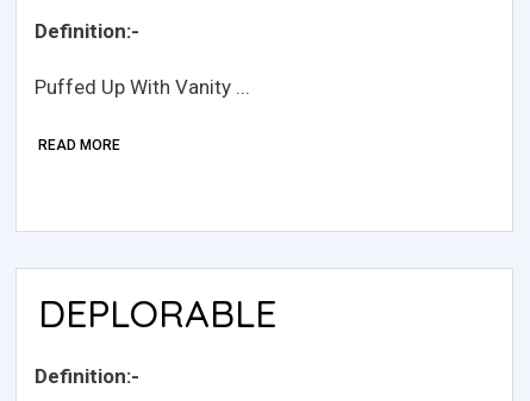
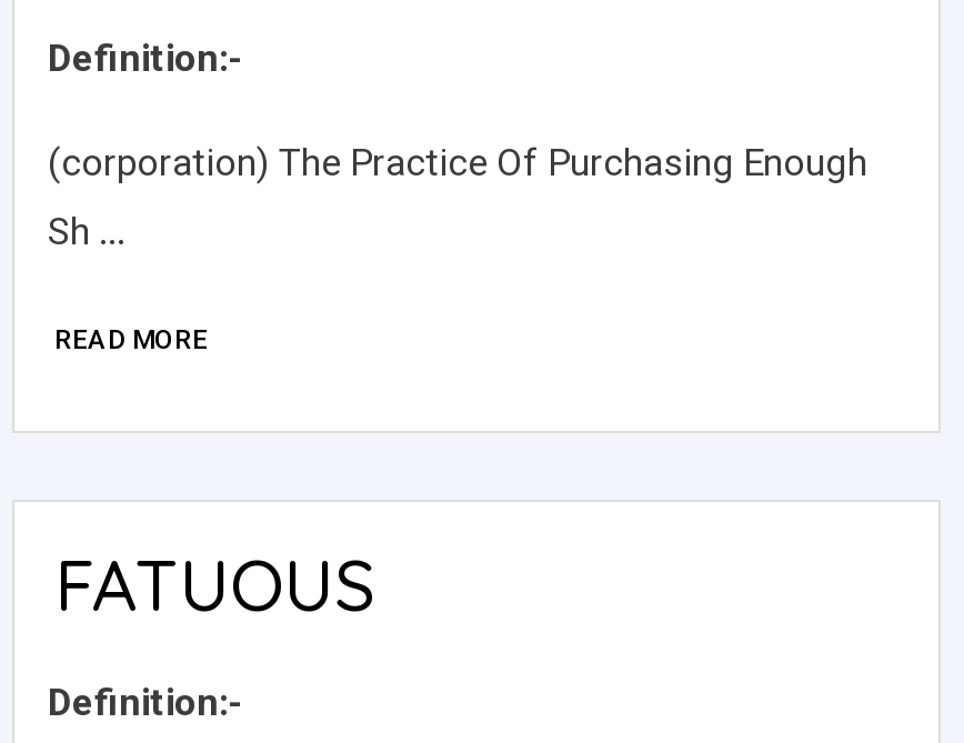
- Puffed Up With Vanity ...
+ (corporation) The Practice Of Purchasing Enough
+ Sh ...

moved down: READ MORE

- DEPLORABLE
+ FATUOUS
